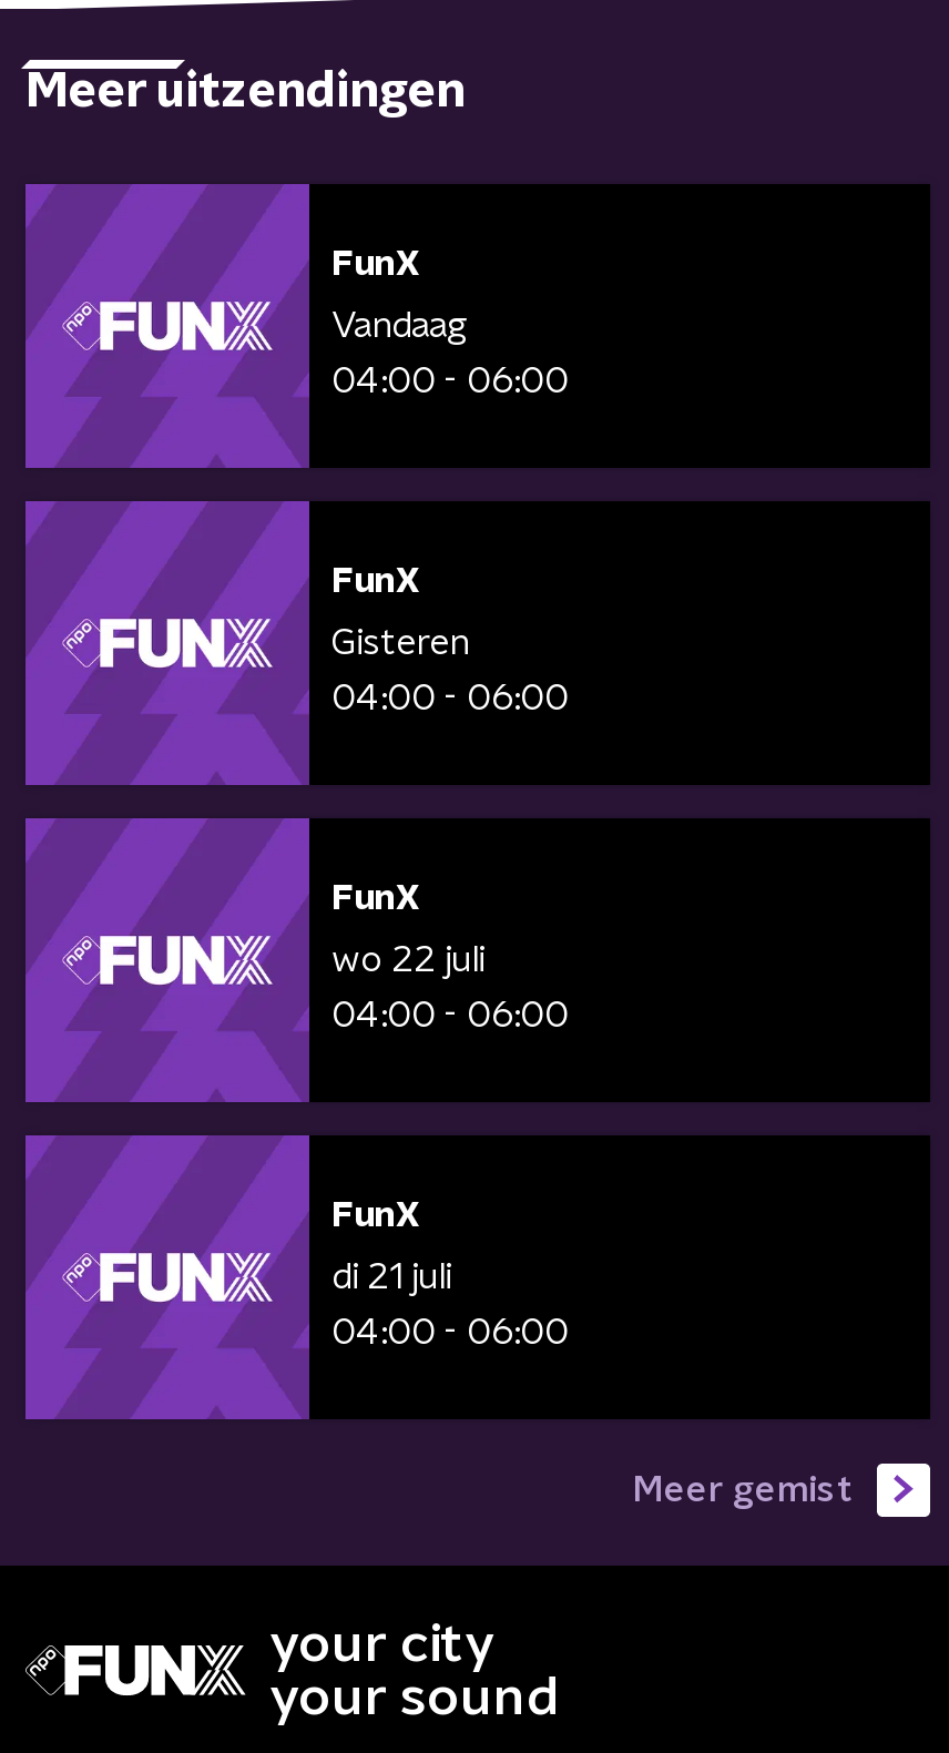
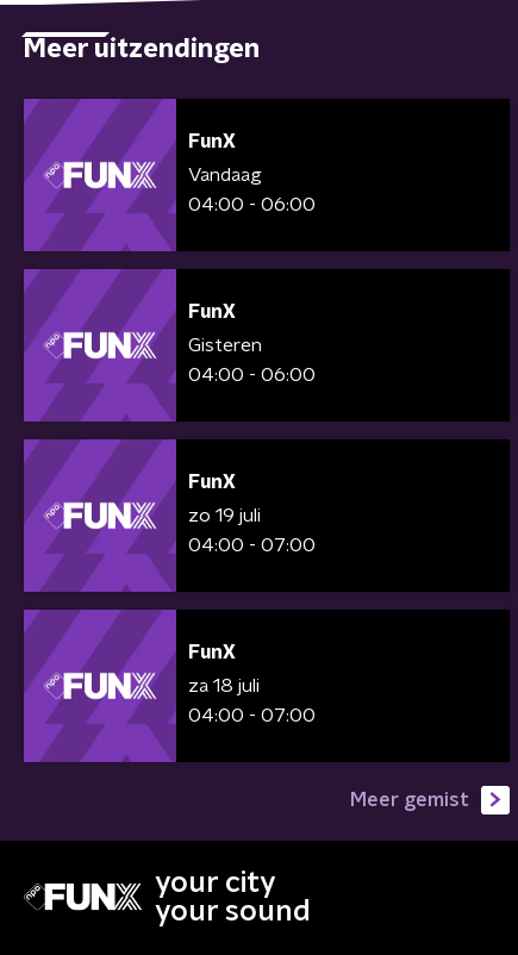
- wo 22 juli
+ zo 19 juli

- 04:00 - 06:00
+ 04:00 - 07:00

- di 21 juli
+ za 18 juli

- 04:00 - 06:00
+ 04:00 - 07:00
